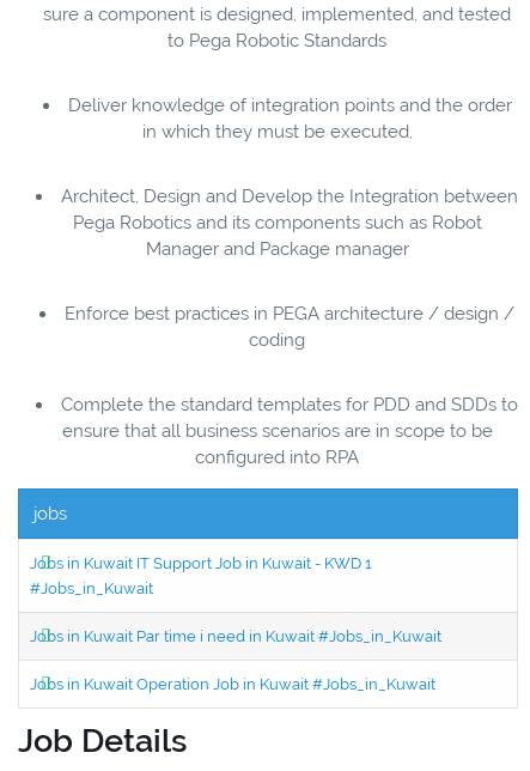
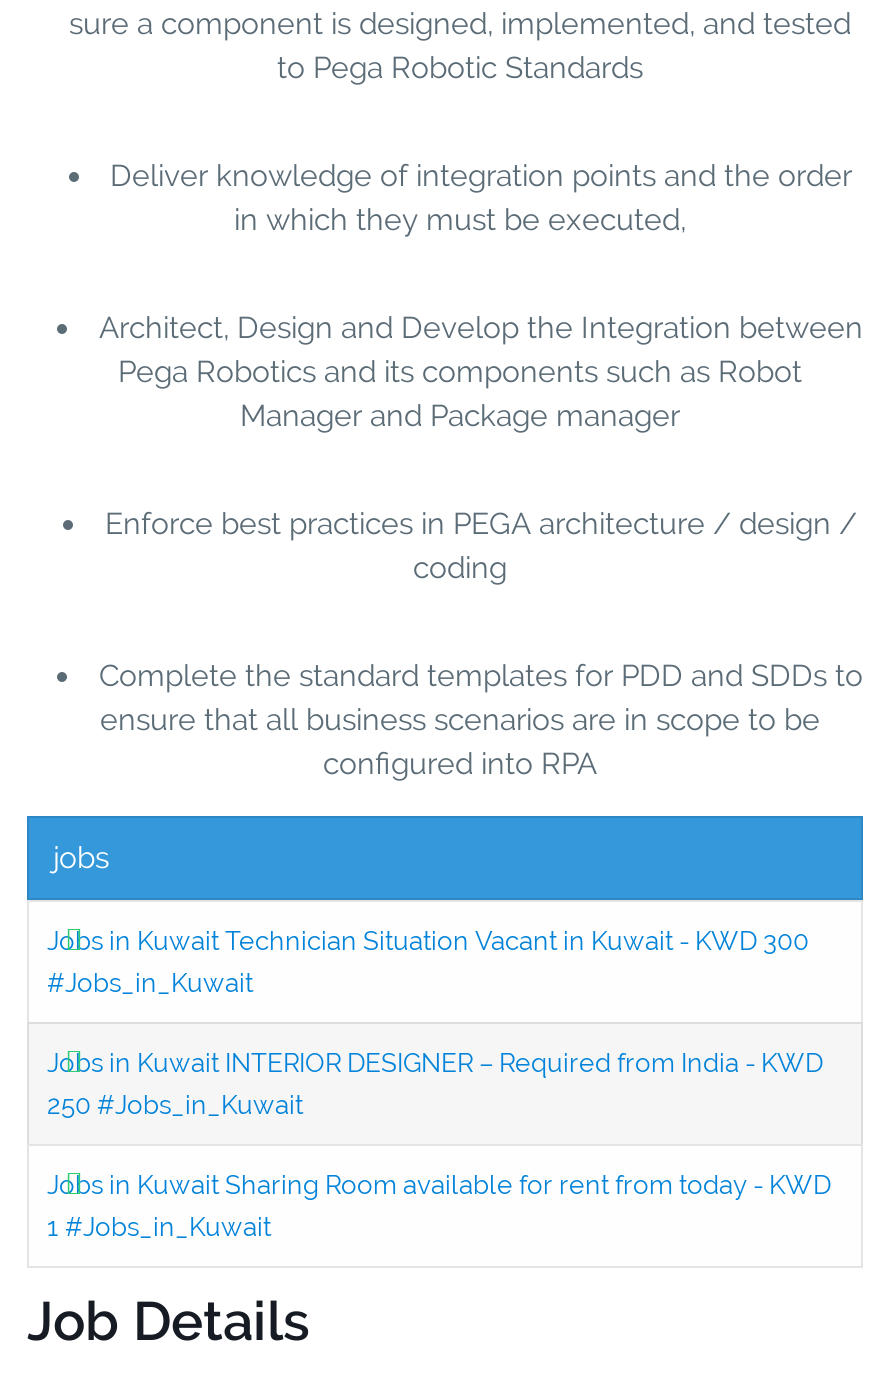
- Jobs in Kuwait IT Support Job in Kuwait - KWD 1
+ Jobs in Kuwait Technician Situation Vacant in Kuwait - KWD 300

- Jobs in Kuwait Par time i need in Kuwait #Jobs_in_Kuwait
+ Jobs in Kuwait INTERIOR DESIGNER – Required from India - KWD
+ 250 #Jobs_in_Kuwait

- Jobs in Kuwait Operation Job in Kuwait #Jobs_in_Kuwait
+ Jobs in Kuwait Sharing Room available for rent from today - KWD
+ 1 #Jobs_in_Kuwait
